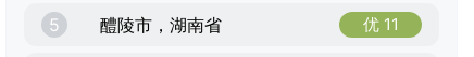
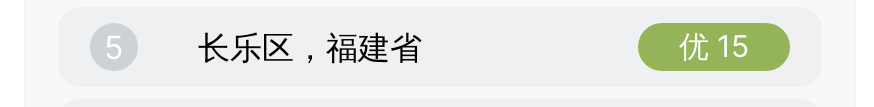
- 醴陵市，湖南省
+ 长乐区，福建省

- 优 11
+ 优 15
